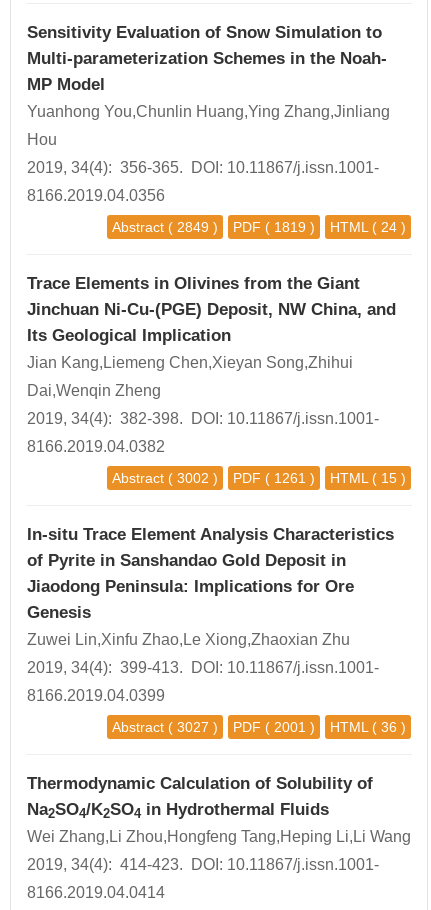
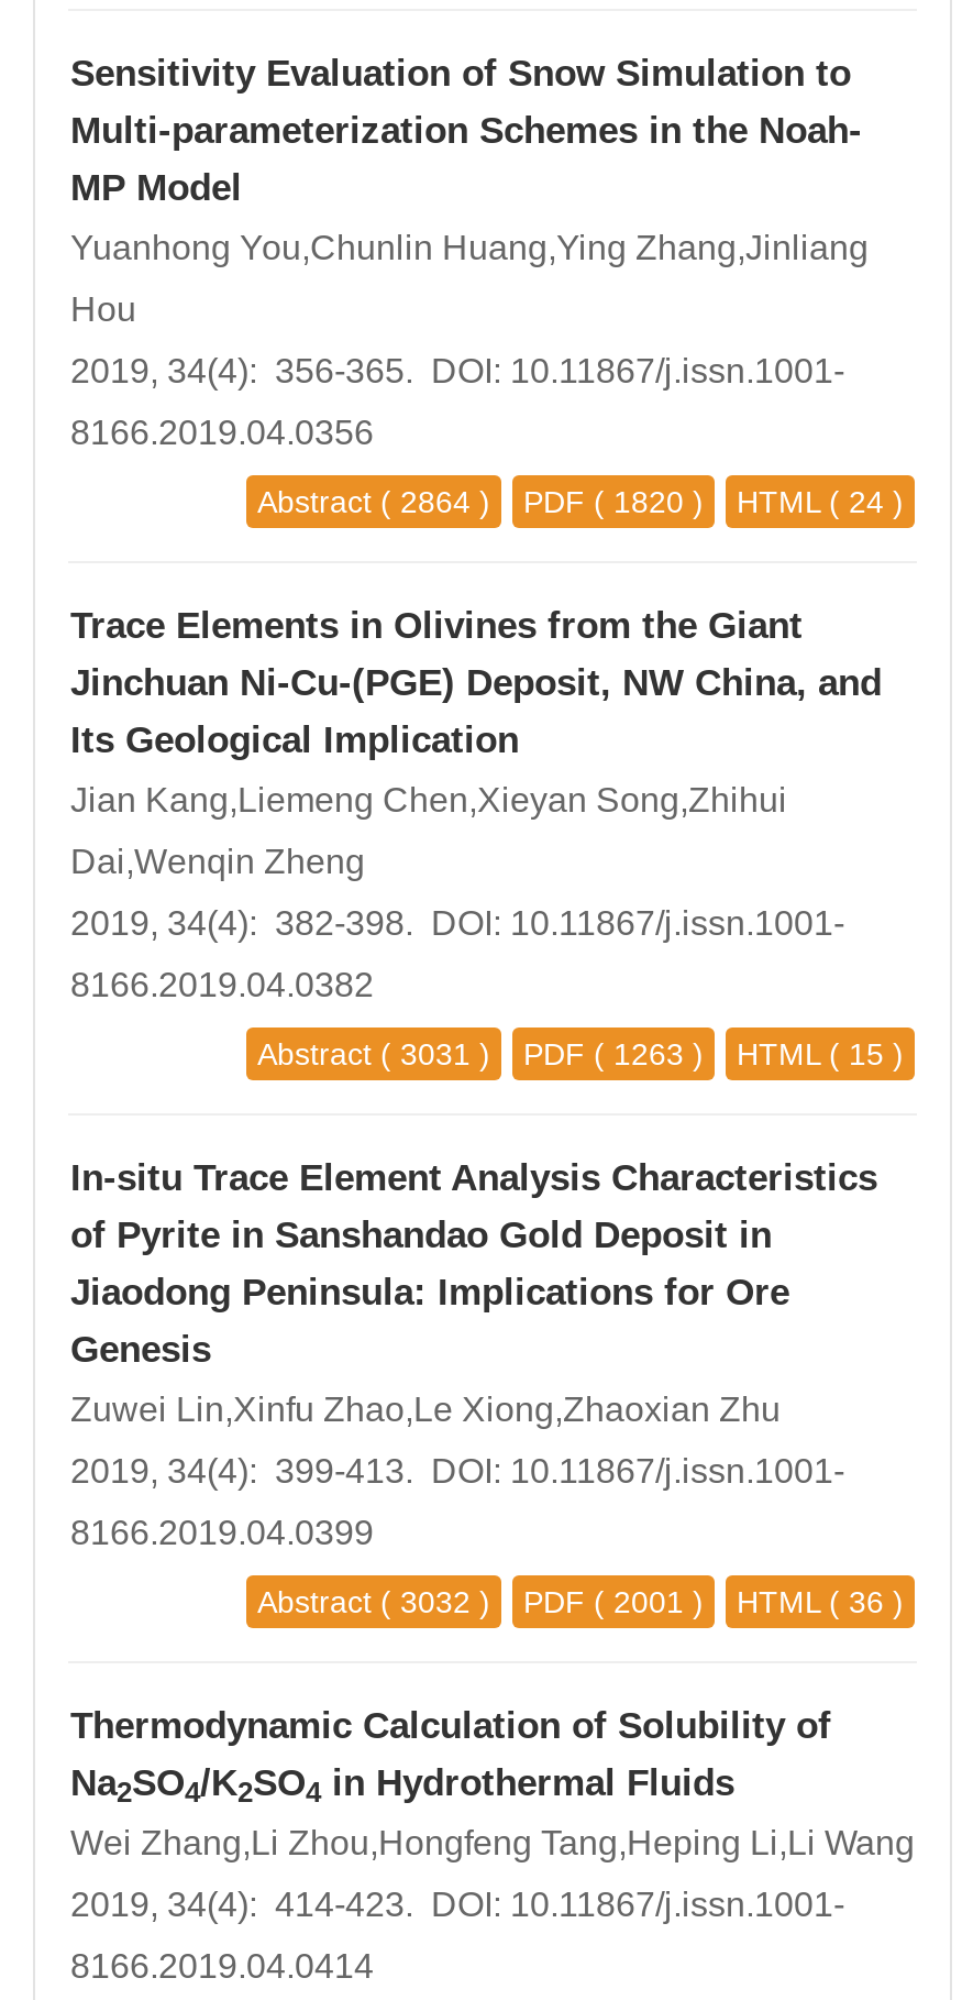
- Abstract ( 2849 )
+ Abstract ( 2864 )

- PDF ( 1819 )
+ PDF ( 1820 )

- Abstract ( 3002 )
+ Abstract ( 3031 )

- PDF ( 1261 )
+ PDF ( 1263 )

- Abstract ( 3027 ) PDF ( 2001 ) HTML ( 36 )
+ Abstract ( 3032 ) PDF ( 2001 ) HTML ( 36 )
